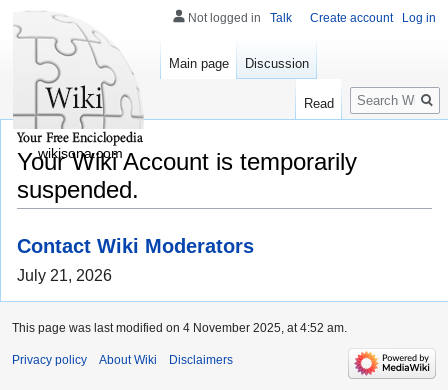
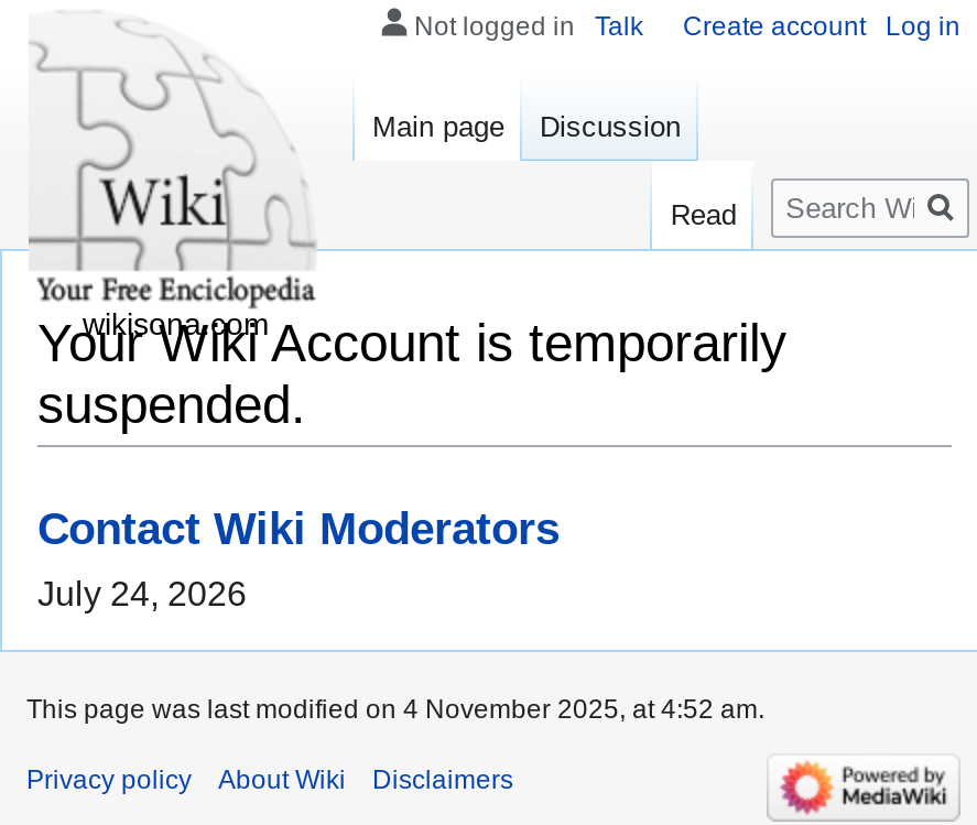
- July 21, 2026
+ July 24, 2026
